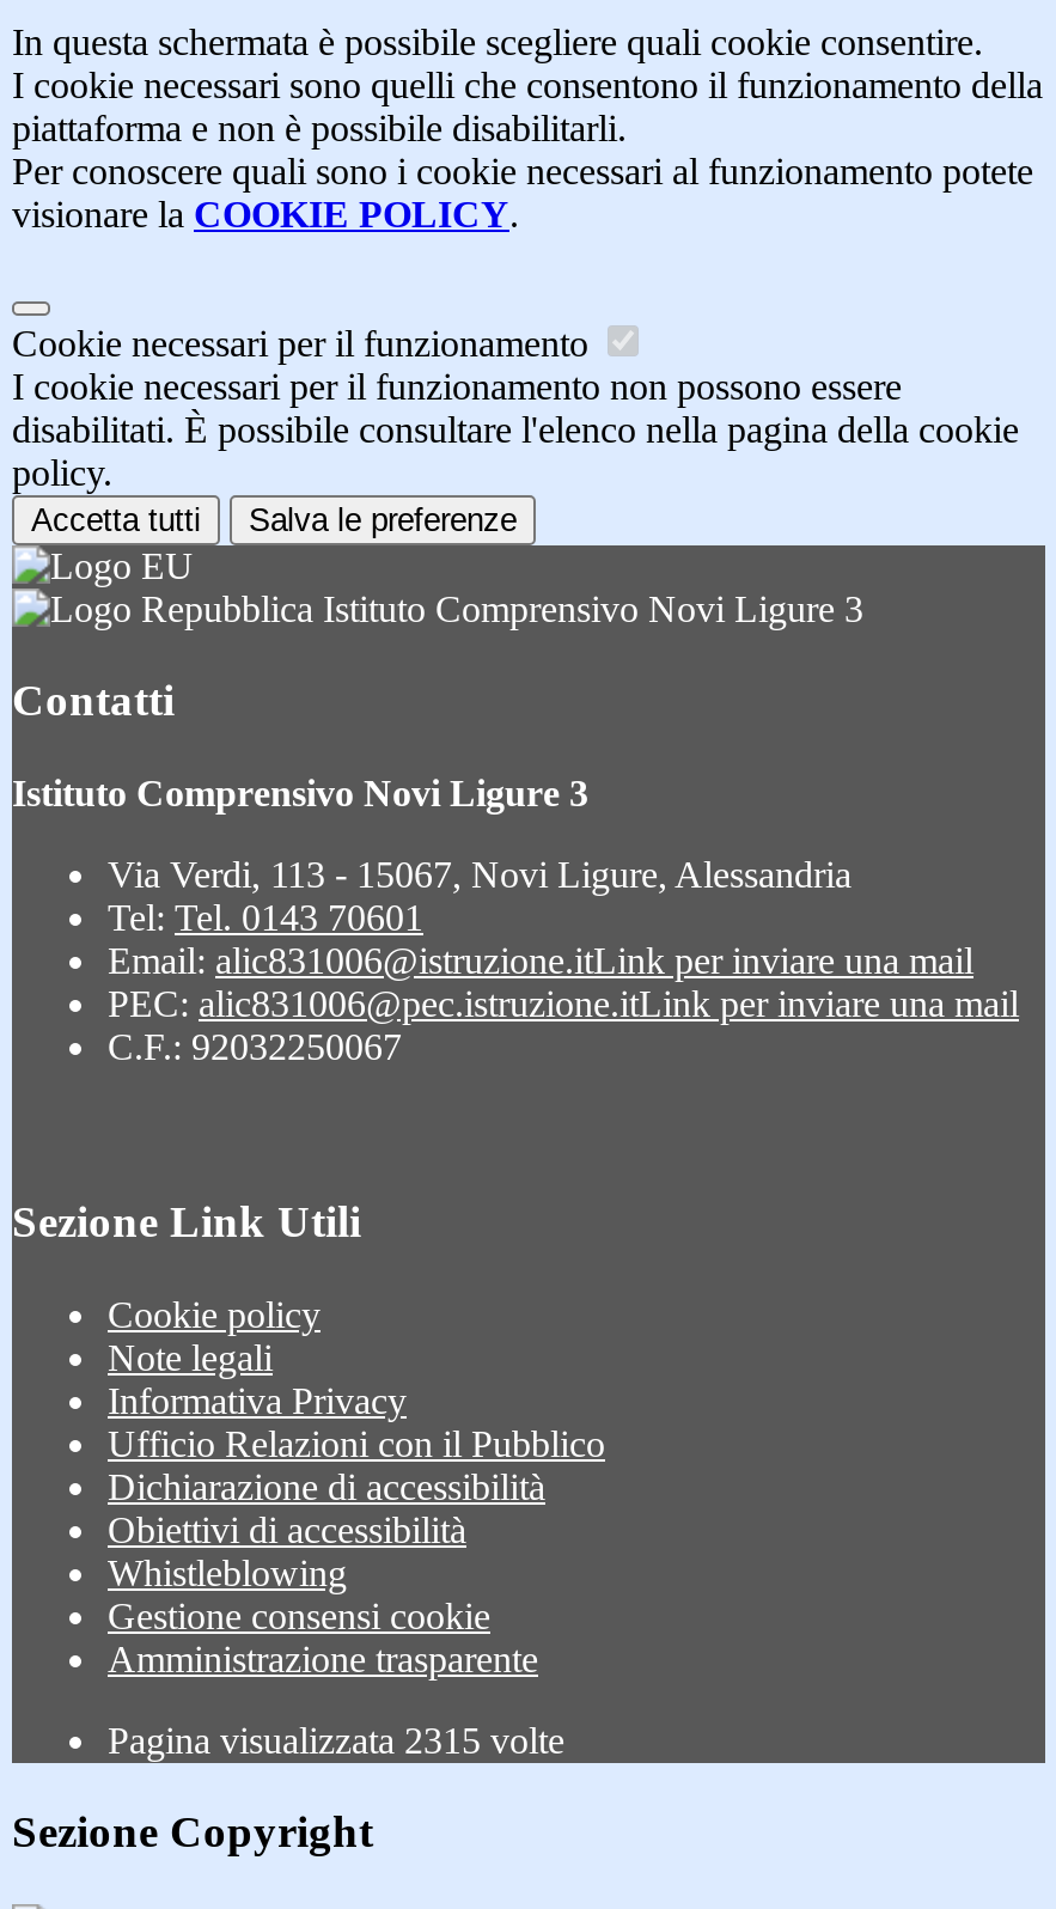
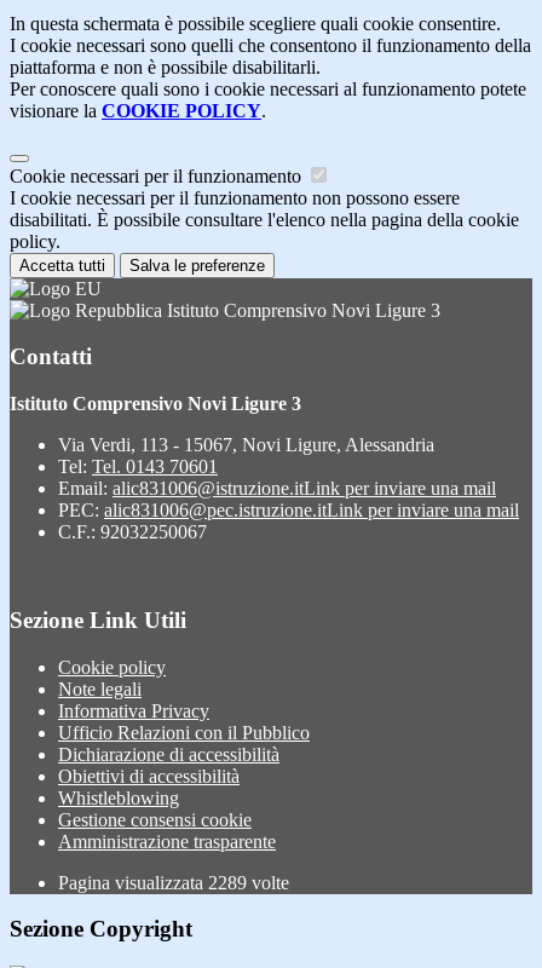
- Pagina visualizzata 2315 volte
+ Pagina visualizzata 2289 volte
